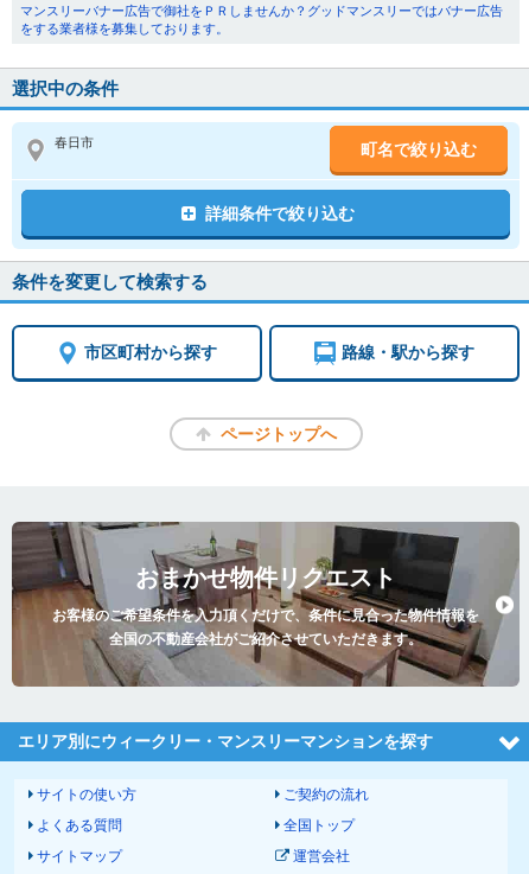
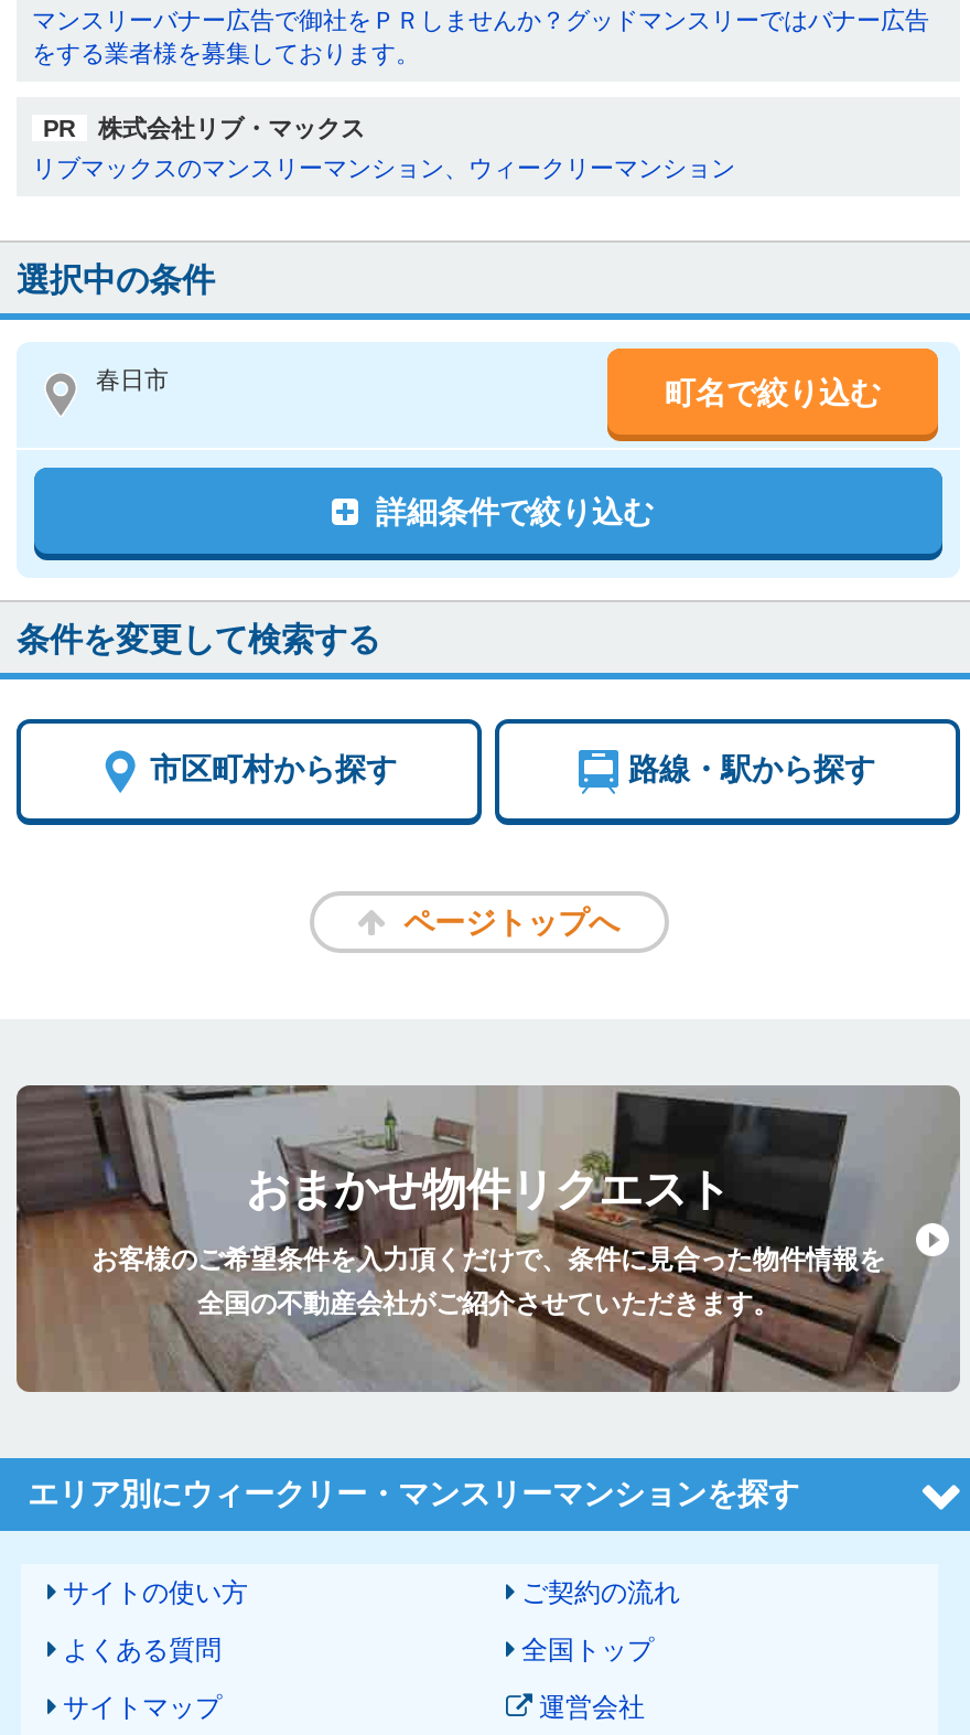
+ PR
+ 株式会社リブ・マックス
+ リブマックスのマンスリーマンション、ウィークリーマンション
